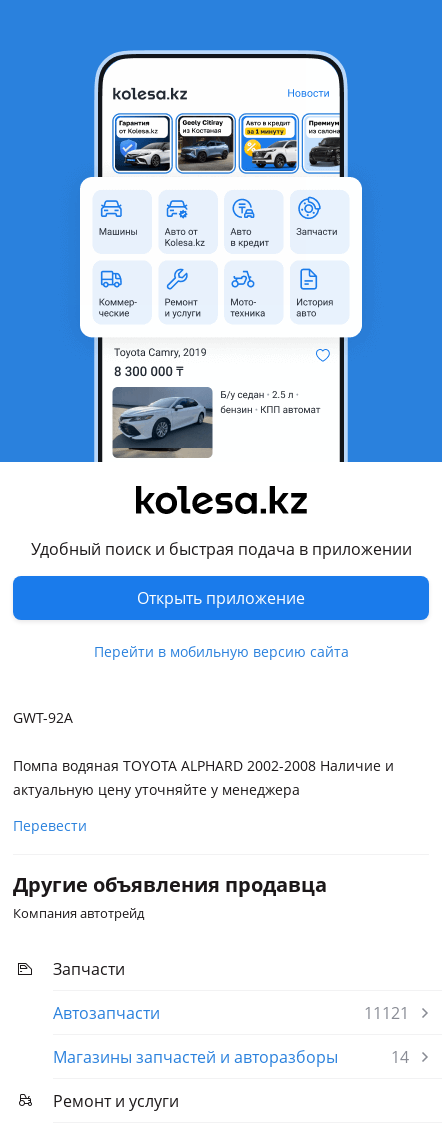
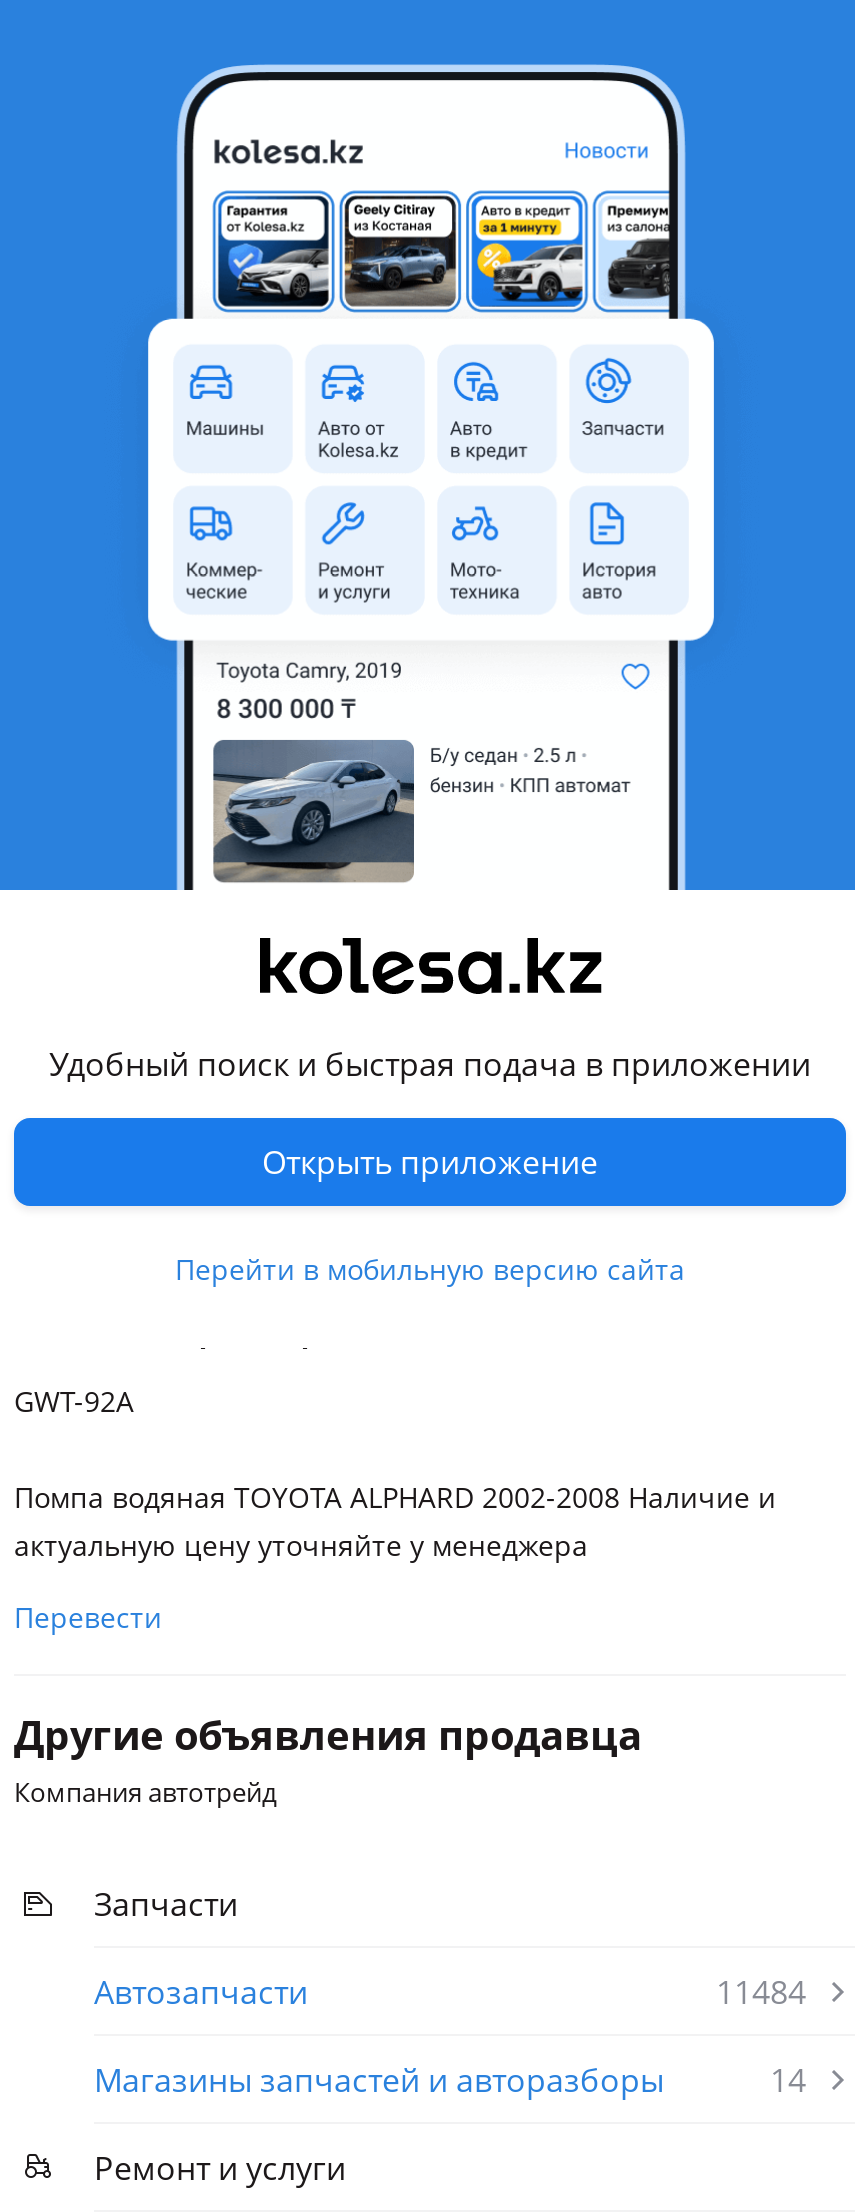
- 11121
+ 11484
